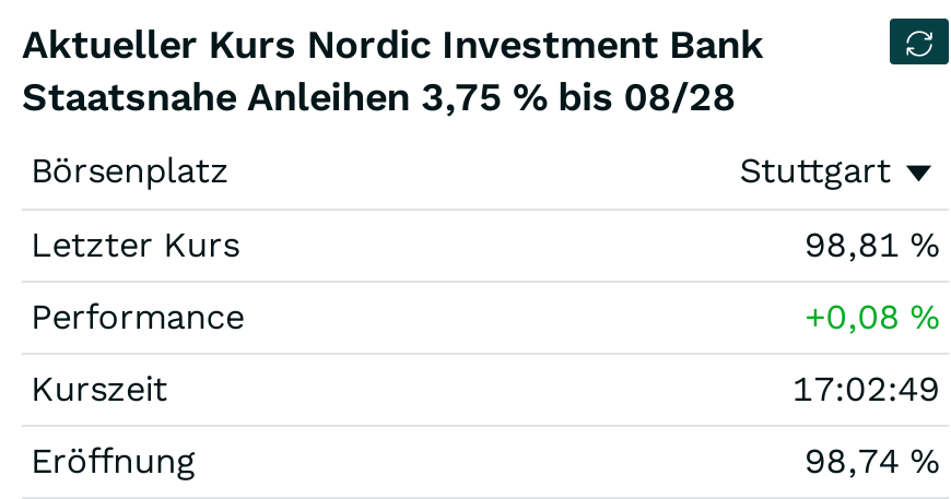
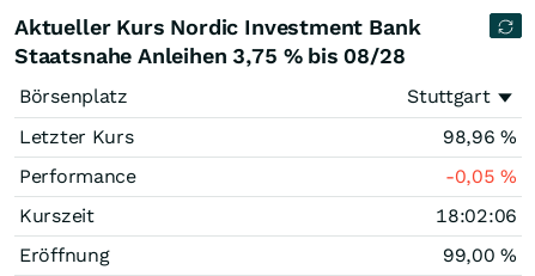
- 98,81 %
+ 98,96 %

- +0,08%
+ -0,05%

- 17:02:49
+ 18:02:06

- 98,74 %
+ 99,00 %
